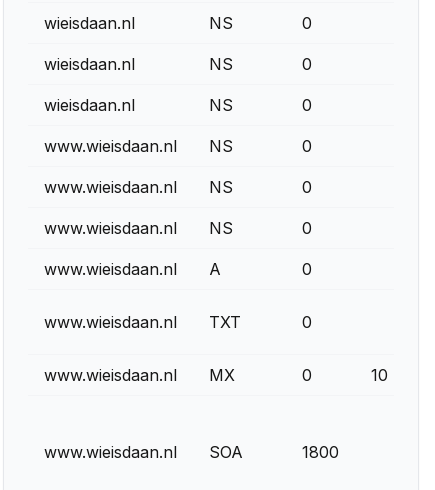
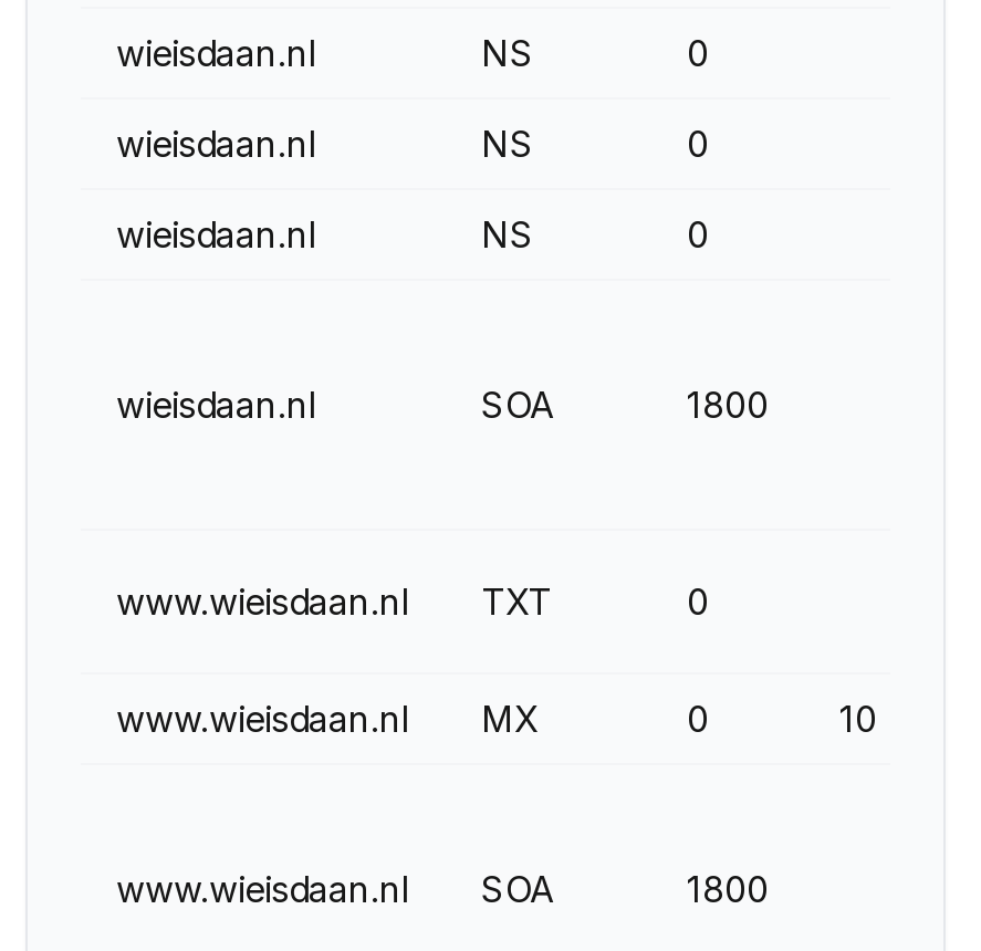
- www.wieisdaan.nl
- NS
- 0
- www.wieisdaan.nl
- NS
- 0
- www.wieisdaan.nl
- NS
- 0
- www.wieisdaan.nl
- A
- 0
+ wieisdaan.nl
+ SOA
+ 1800
